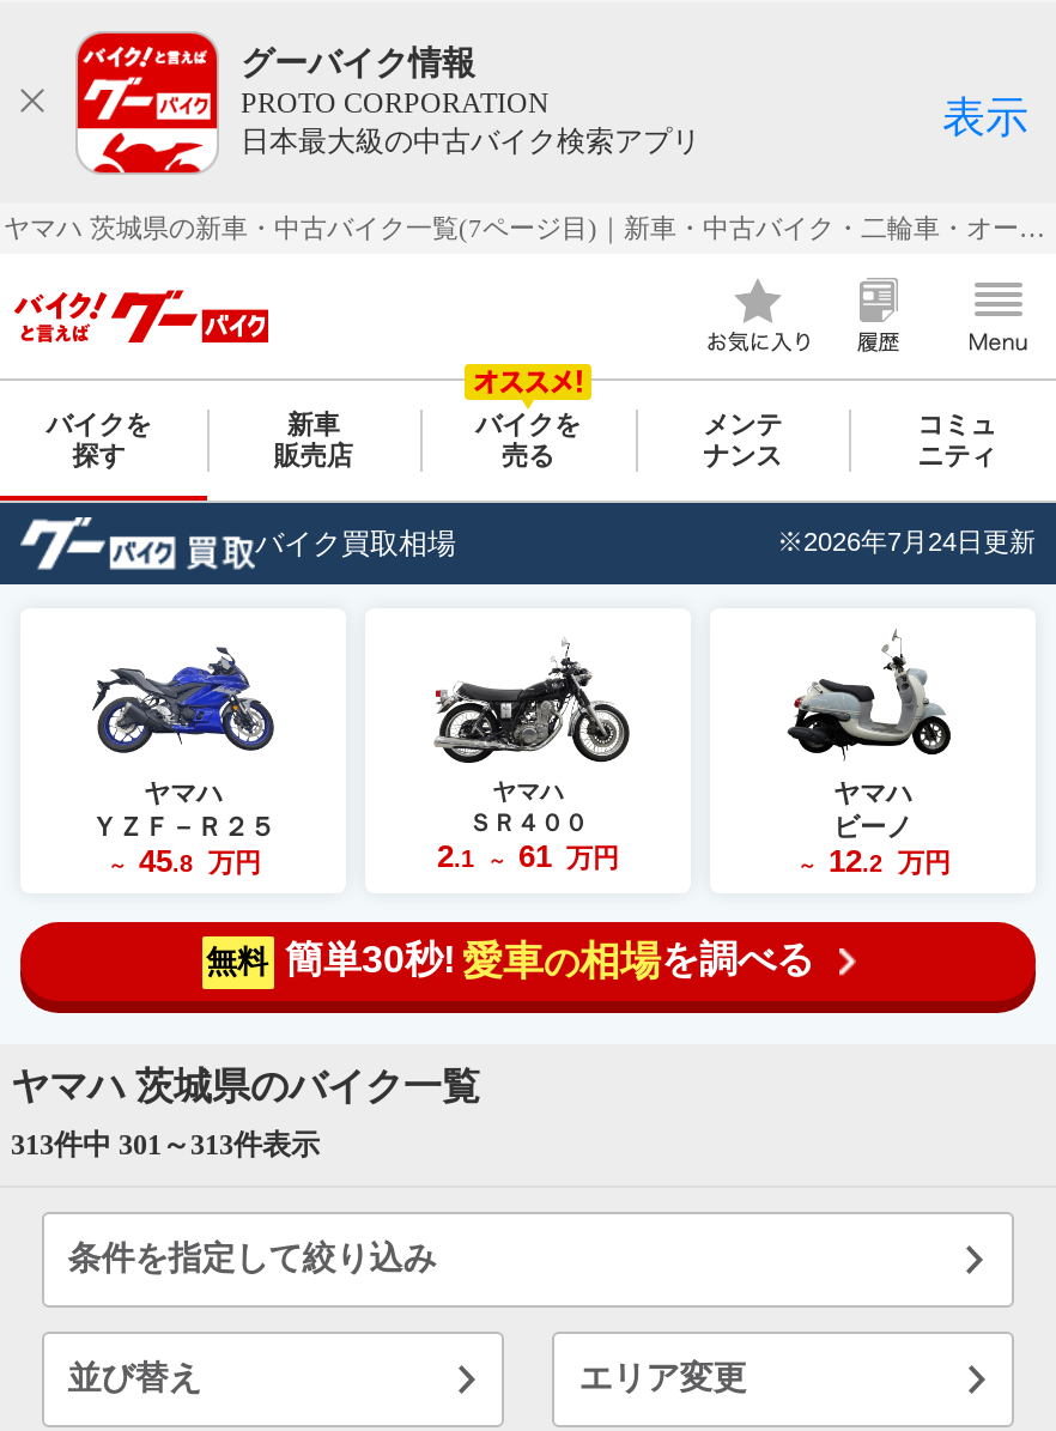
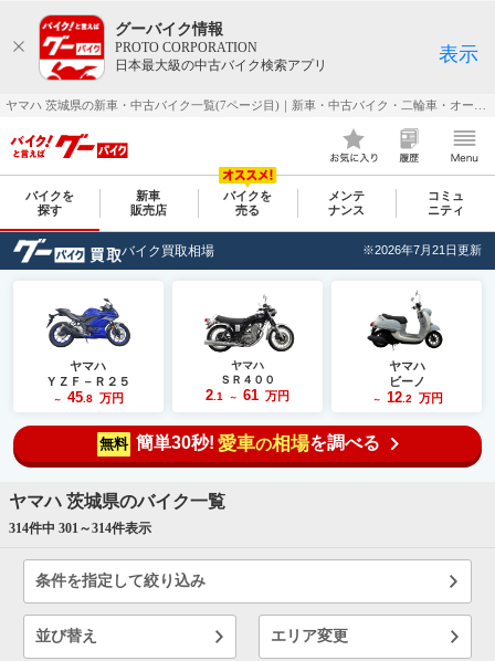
- ※2026年7月24日更新
+ ※2026年7月21日更新

- 313件中 301～313件表示
+ 314件中 301～314件表示
